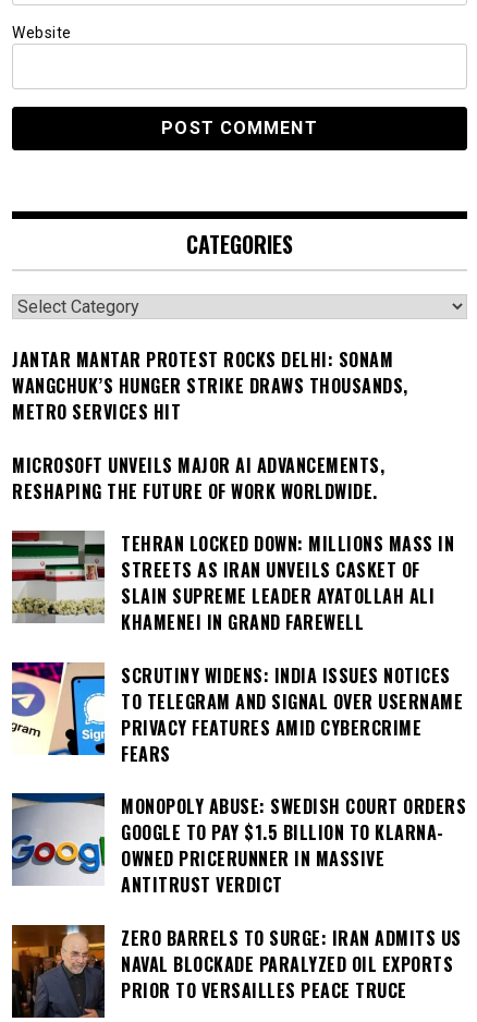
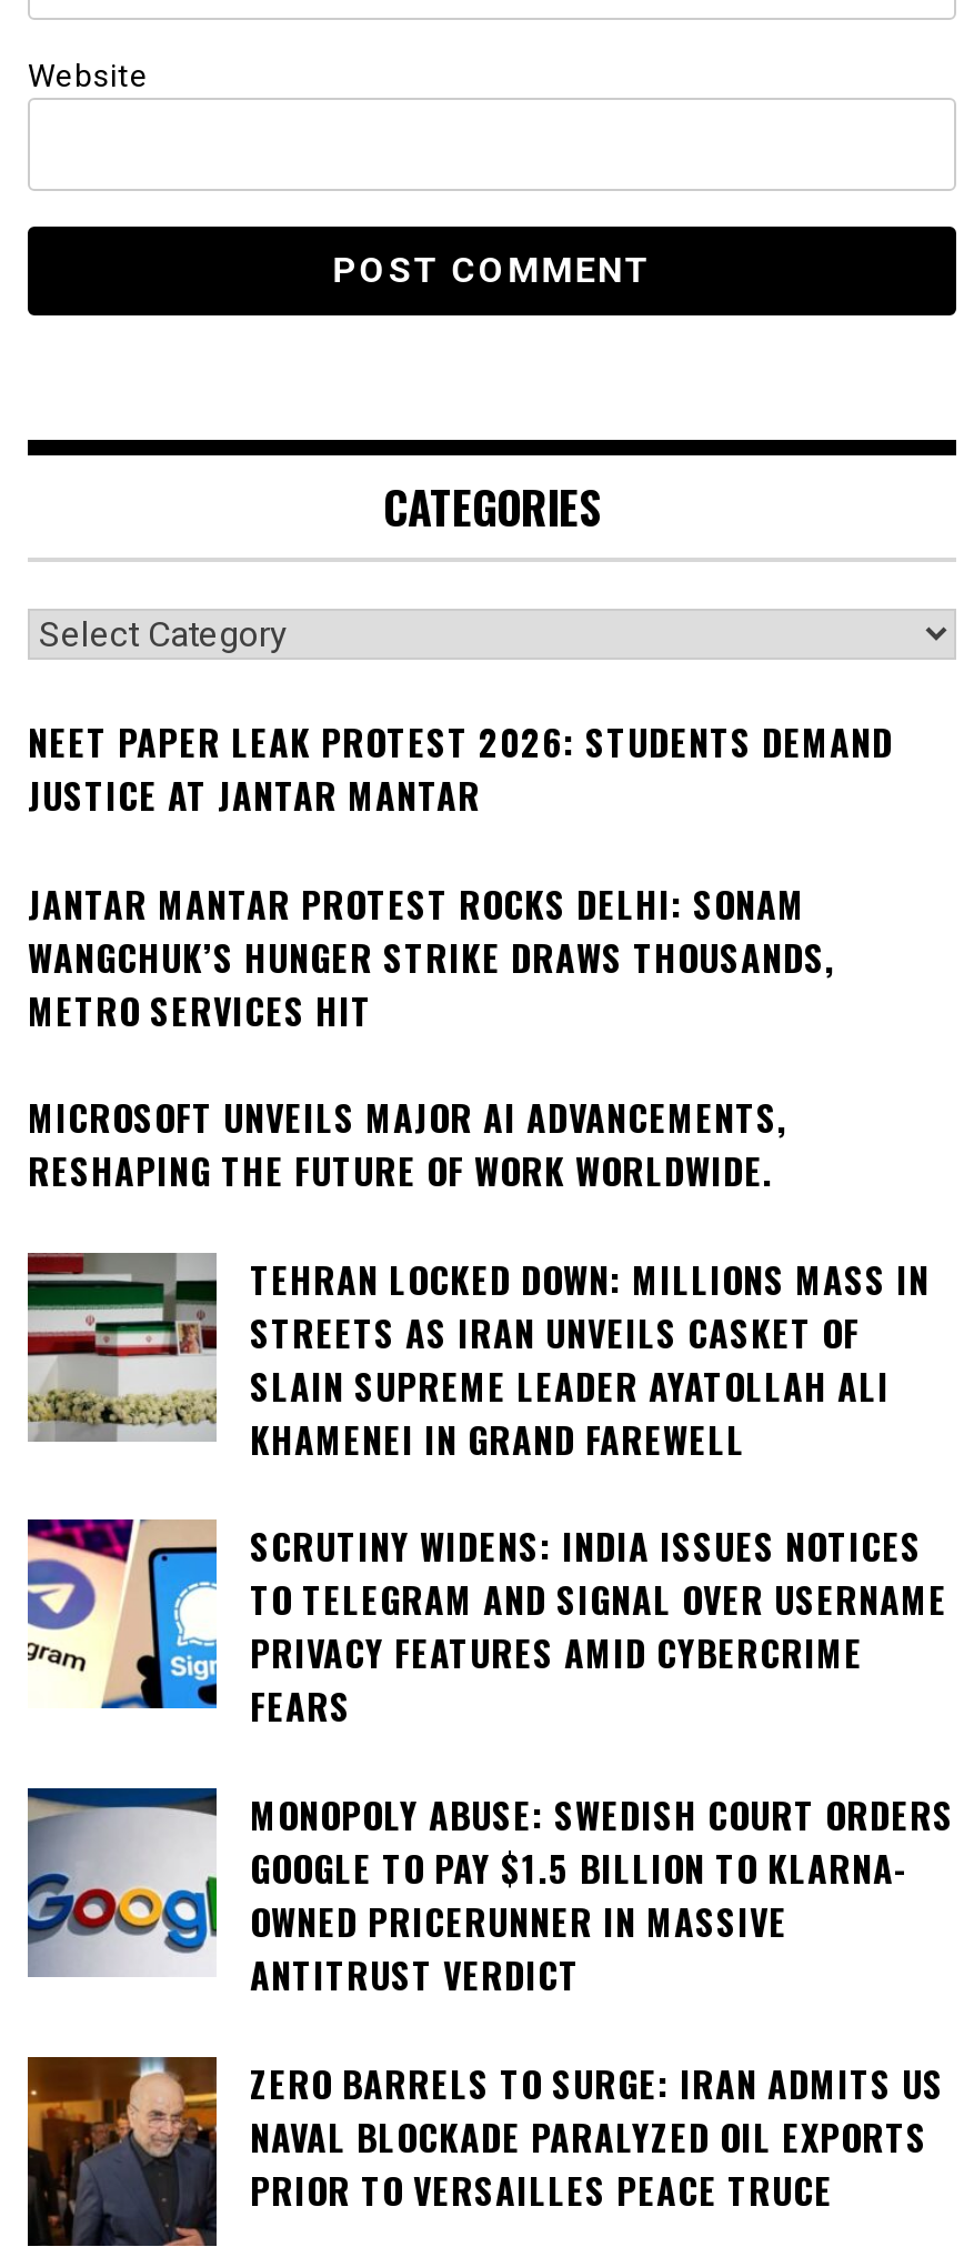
+ NEET PAPER LEAK PROTEST 2026: STUDENTS DEMAND
+ JUSTICE AT JANTAR MANTAR
